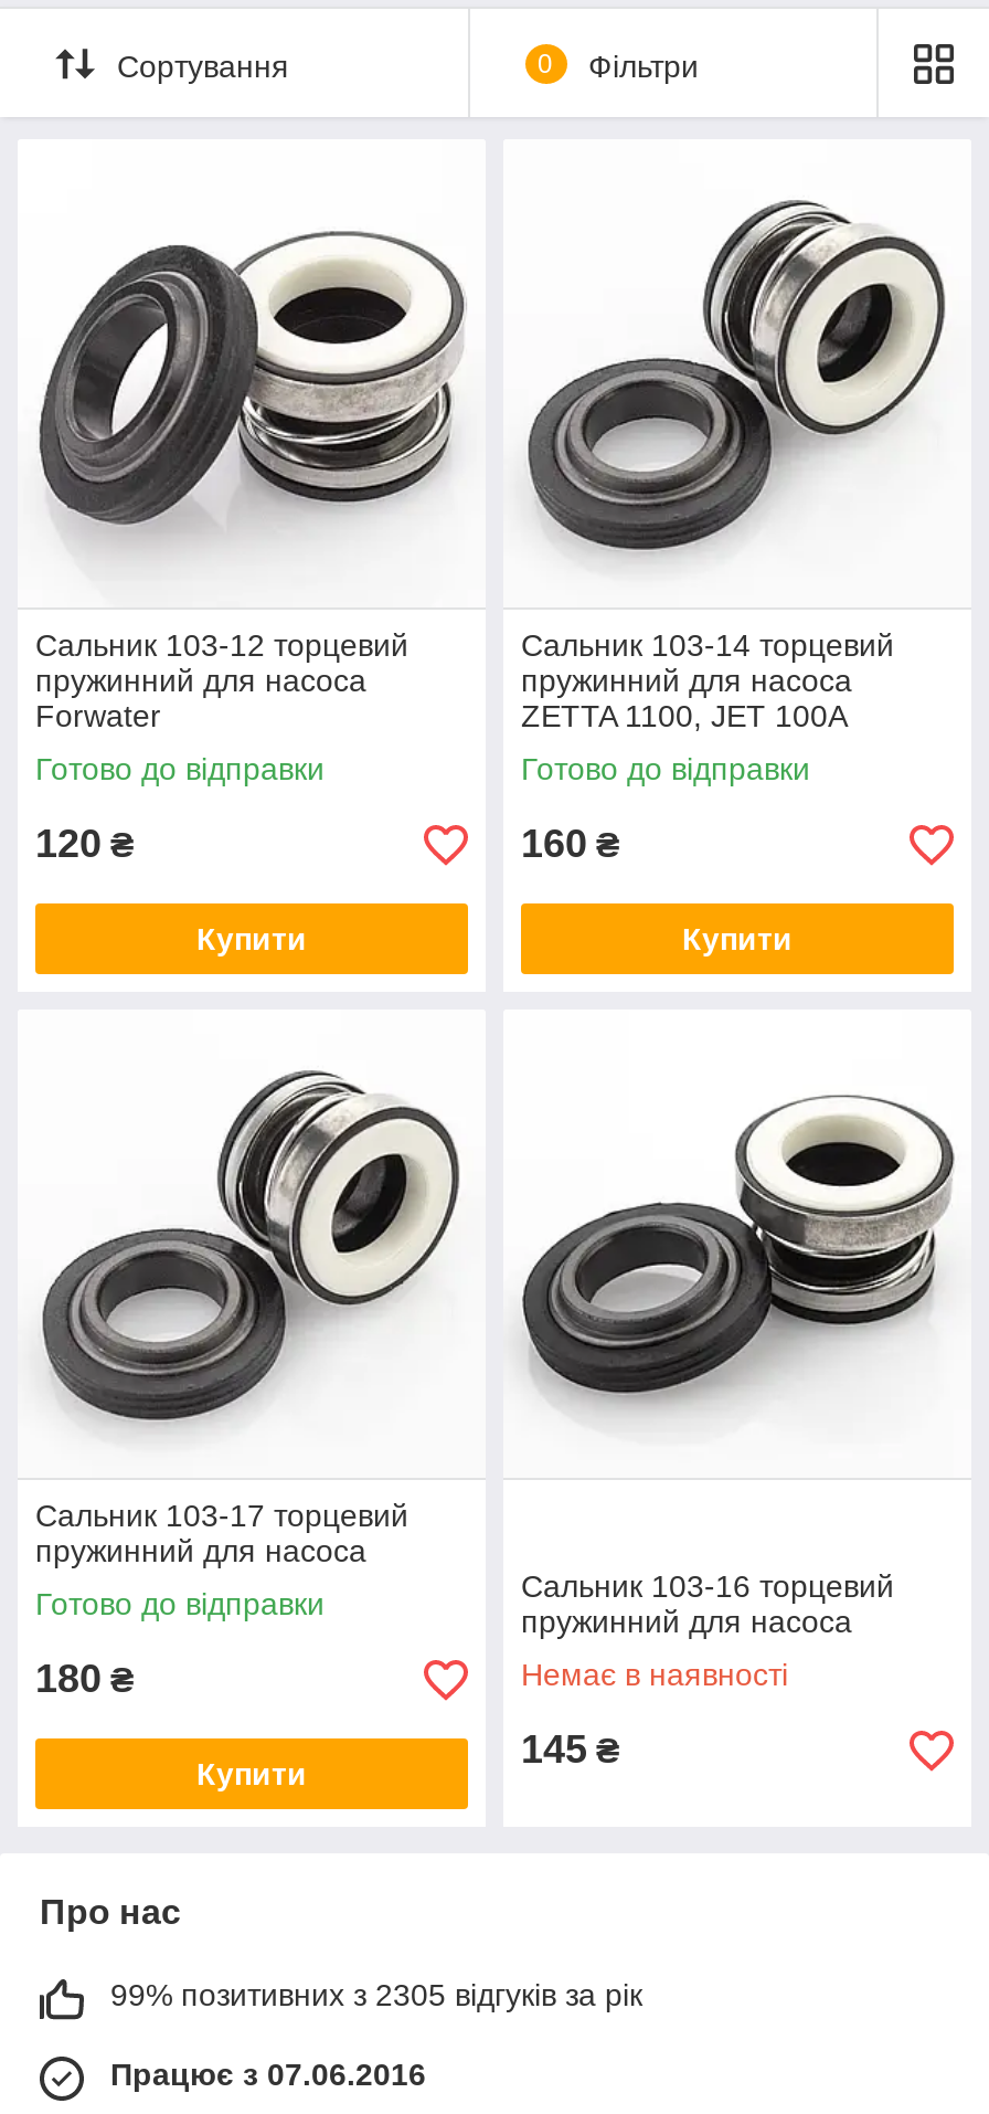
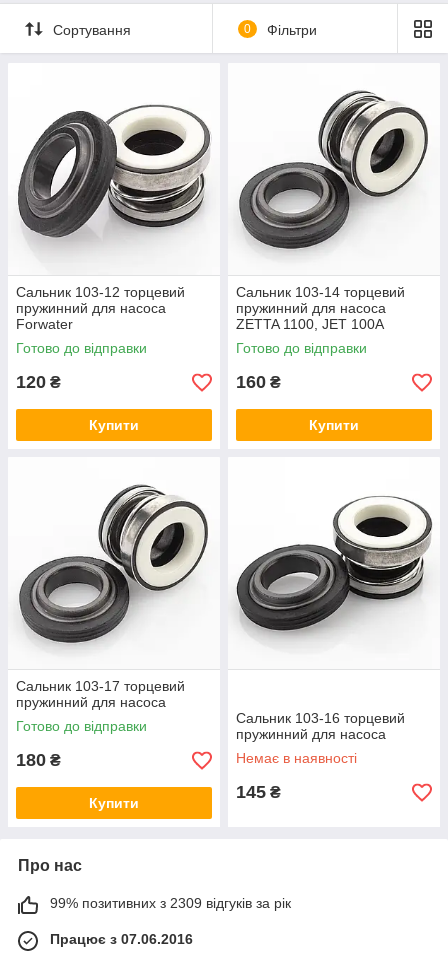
- 99% позитивних з 2305 відгуків за рік
+ 99% позитивних з 2309 відгуків за рік
